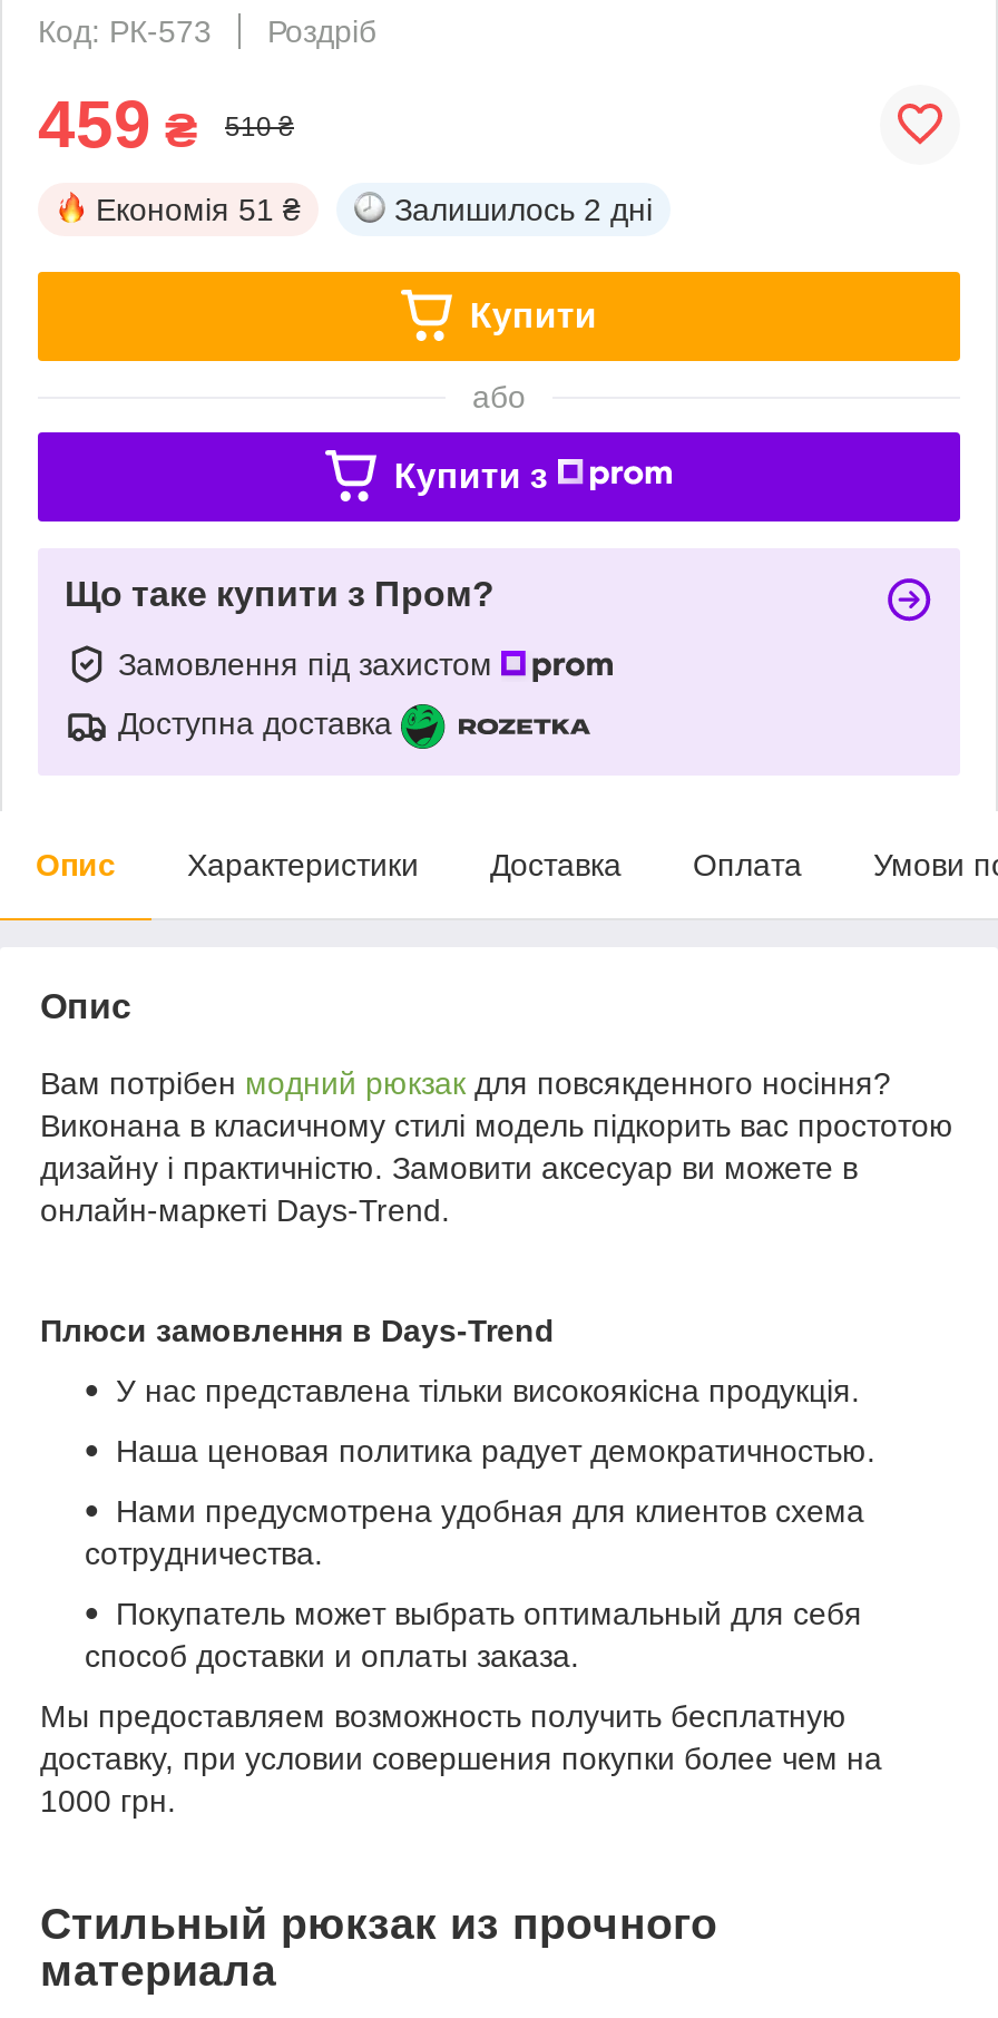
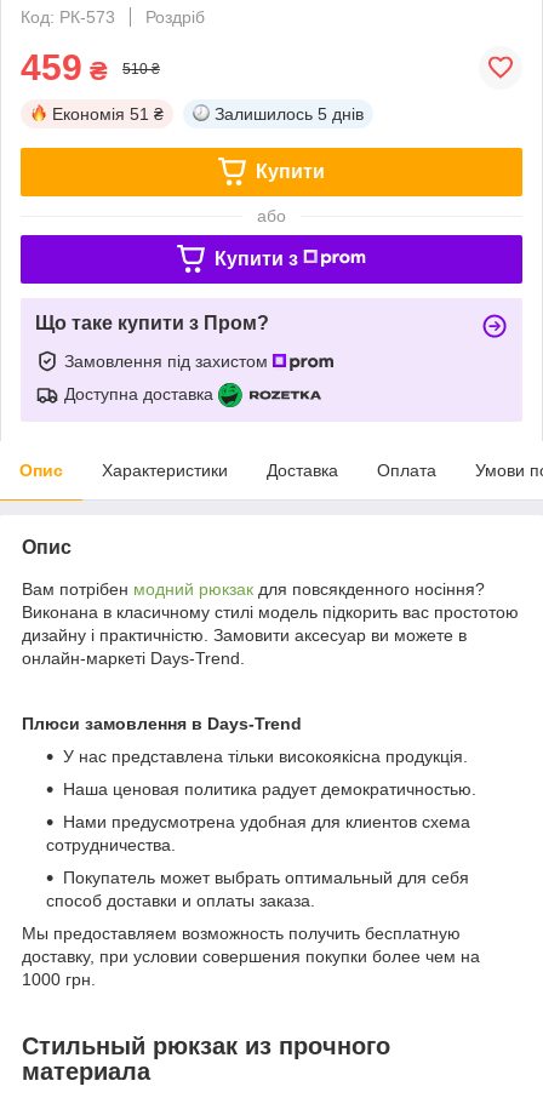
- Залишилось 2 дні
+ Залишилось 5 днів
